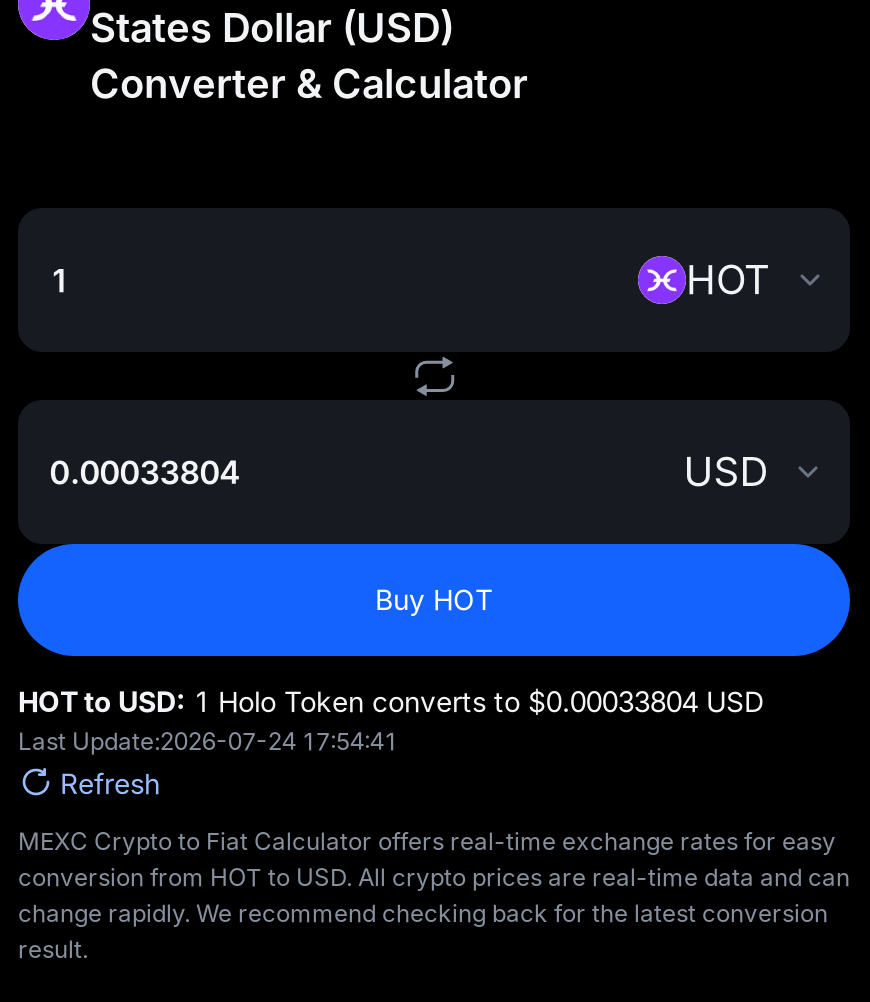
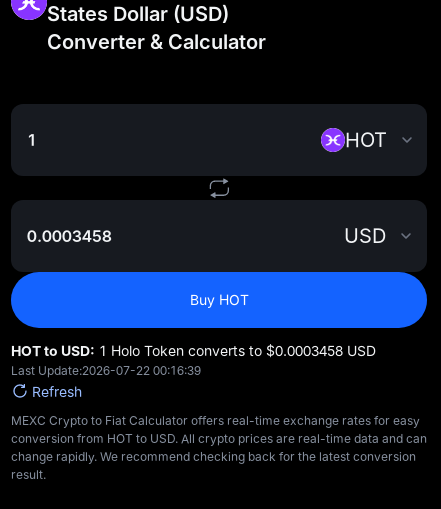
- HOT to USD: 1 Holo Token converts to $0.00033804 USD
+ HOT to USD: 1 Holo Token converts to $0.0003458 USD

- Last Update:2026-07-24 17:54:41
+ Last Update:2026-07-22 00:16:39
